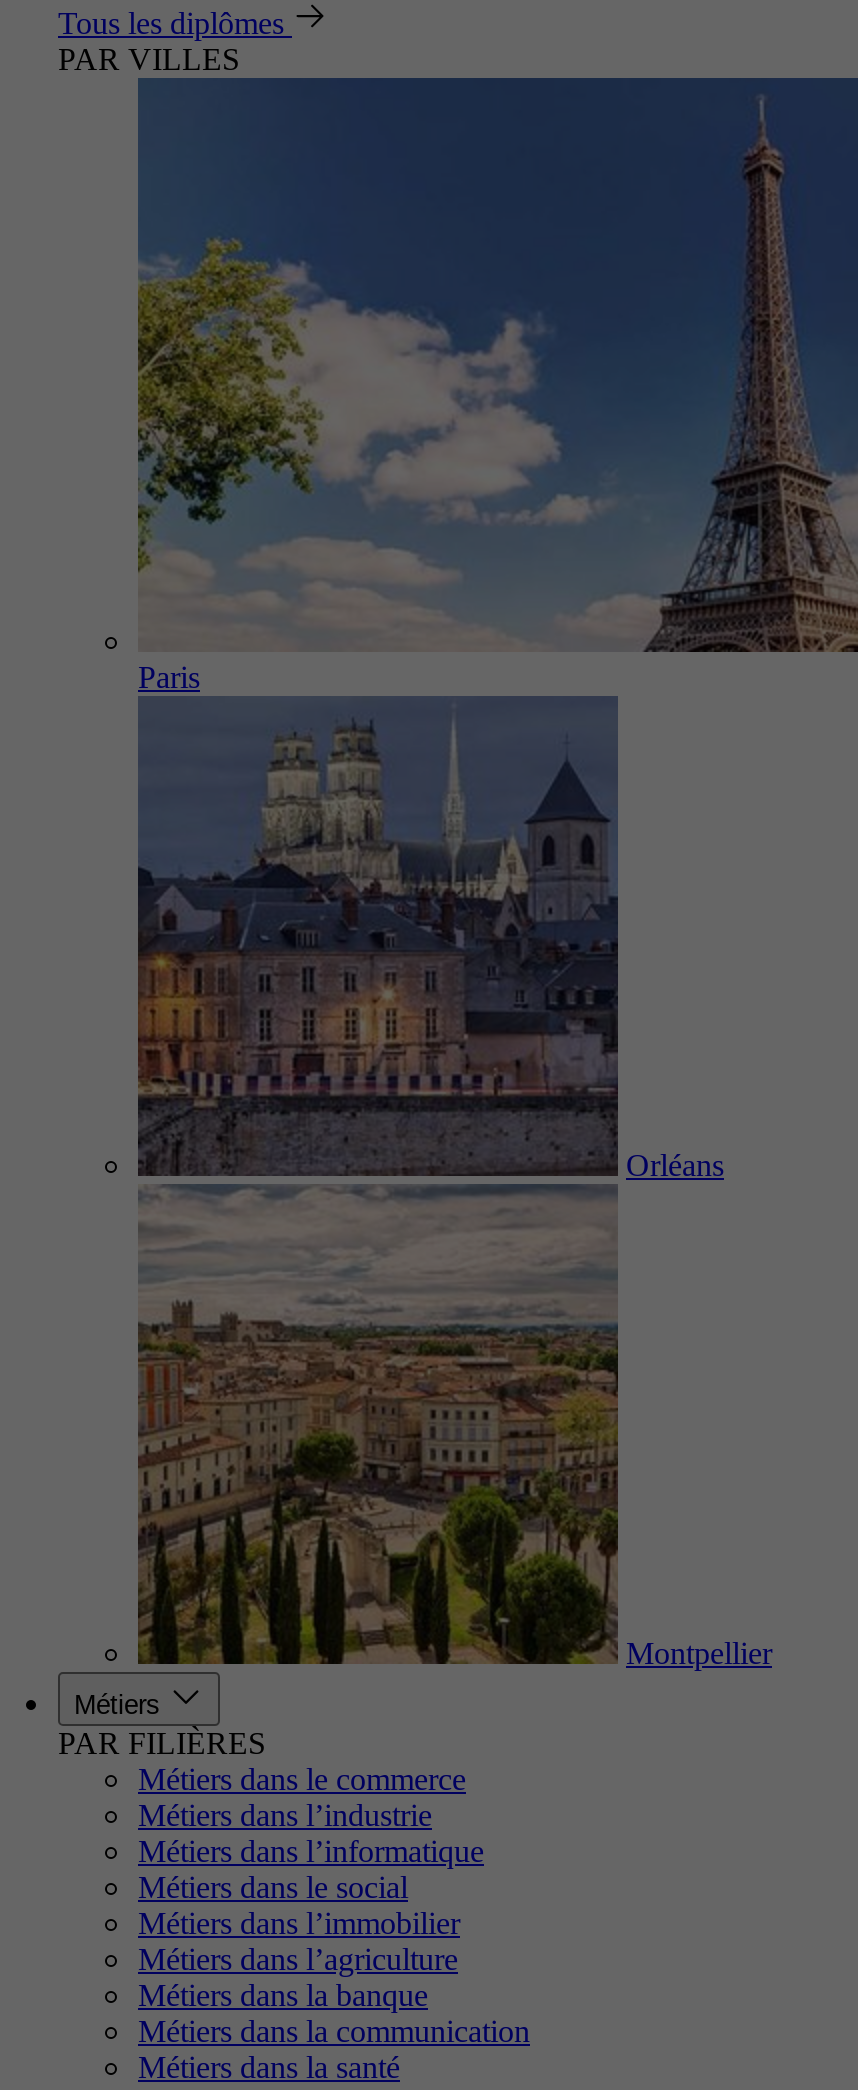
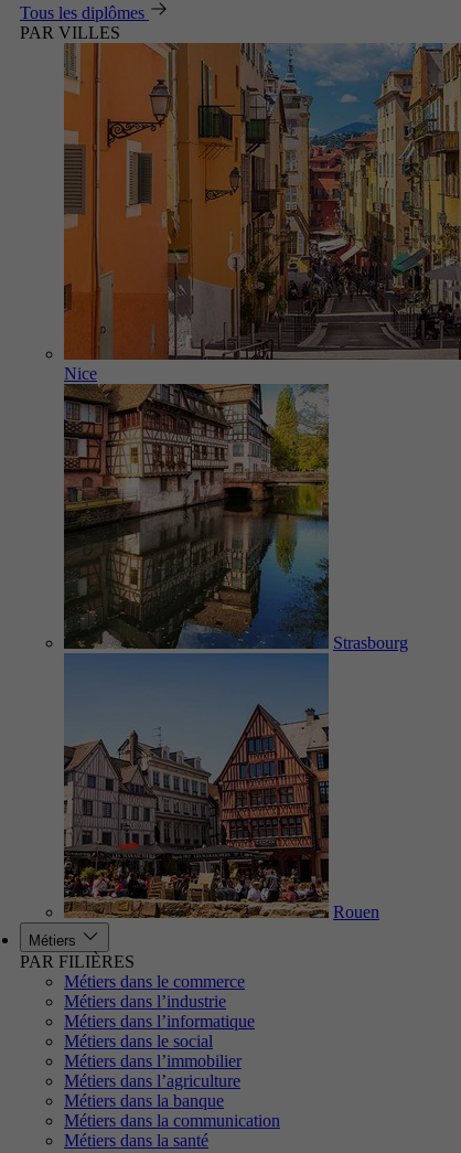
- [image]
- Paris
+ [image]
+ Nice

- [image]
- Orléans
+ [image]
+ Strasbourg

- Montpellier
+ Rouen
